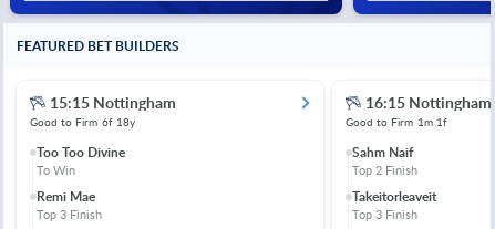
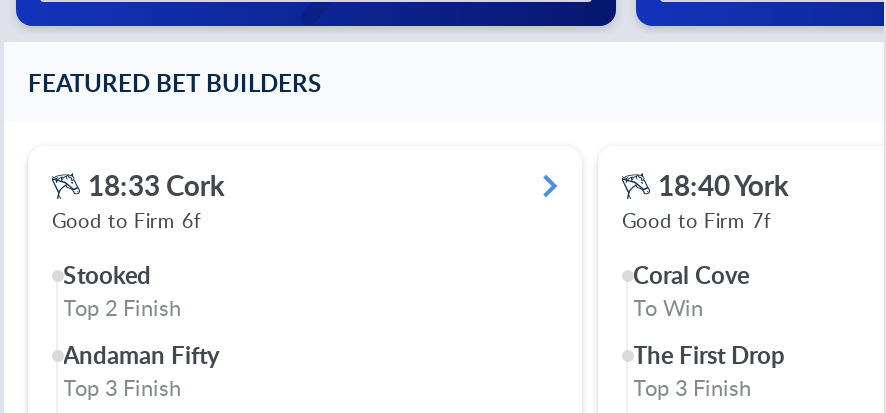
- 15:15 Nottingham
- Good to Firm 6f 18y
+ 18:33 Cork
+ Good to Firm 6f

- 16:15 Nottingham
- Good to Firm 1m 1f
+ 18:40 York
+ Good to Firm 7f

- Too Too Divine
- To Win
+ Stooked
+ Top 2 Finish

- Sahm Naif
- Top 2 Finish
+ Coral Cove
+ To Win

- Remi Mae
+ Andaman Fifty

- Takeitorleaveit
+ The First Drop
